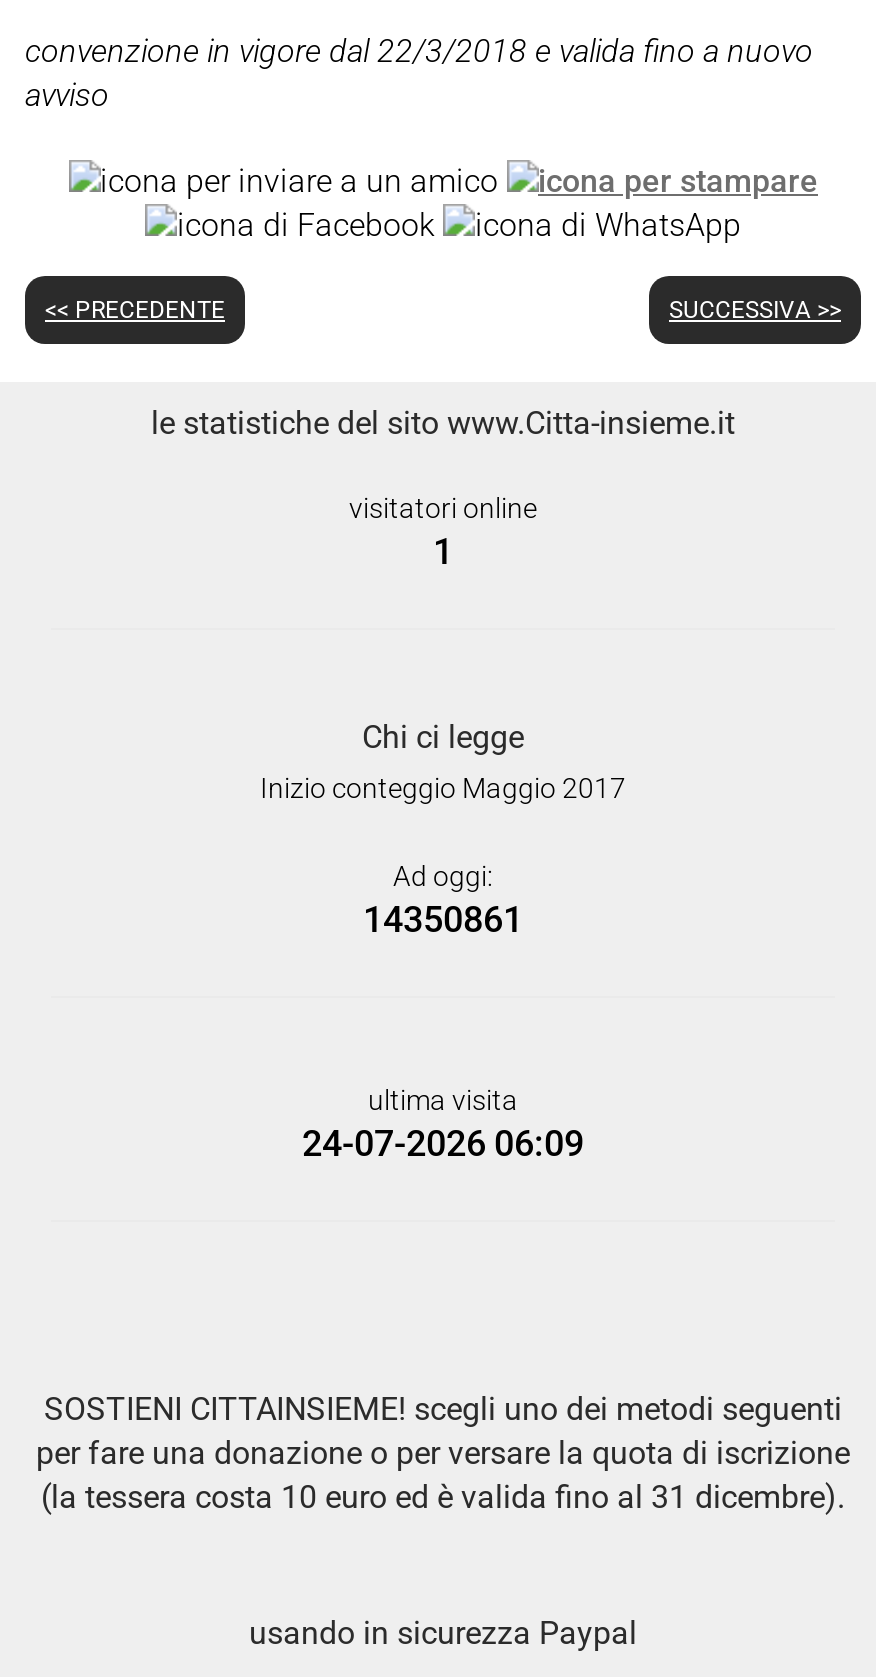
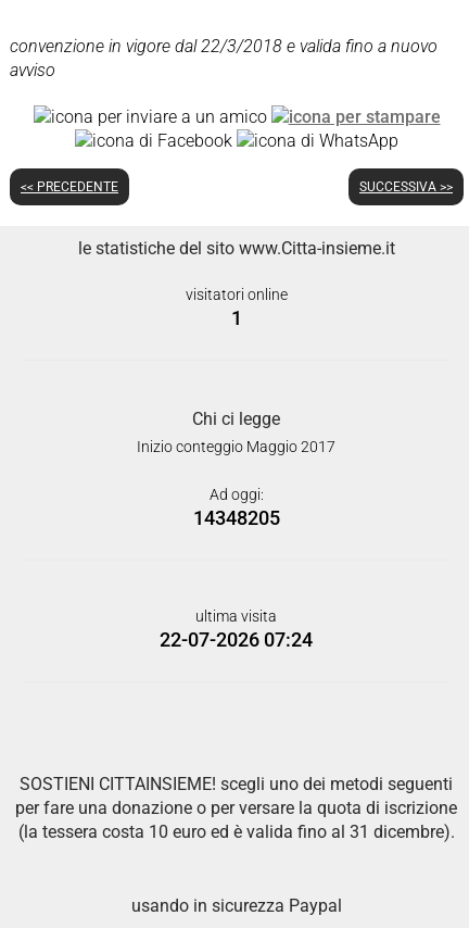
- 14350861
+ 14348205

- 24-07-2026 06:09
+ 22-07-2026 07:24
